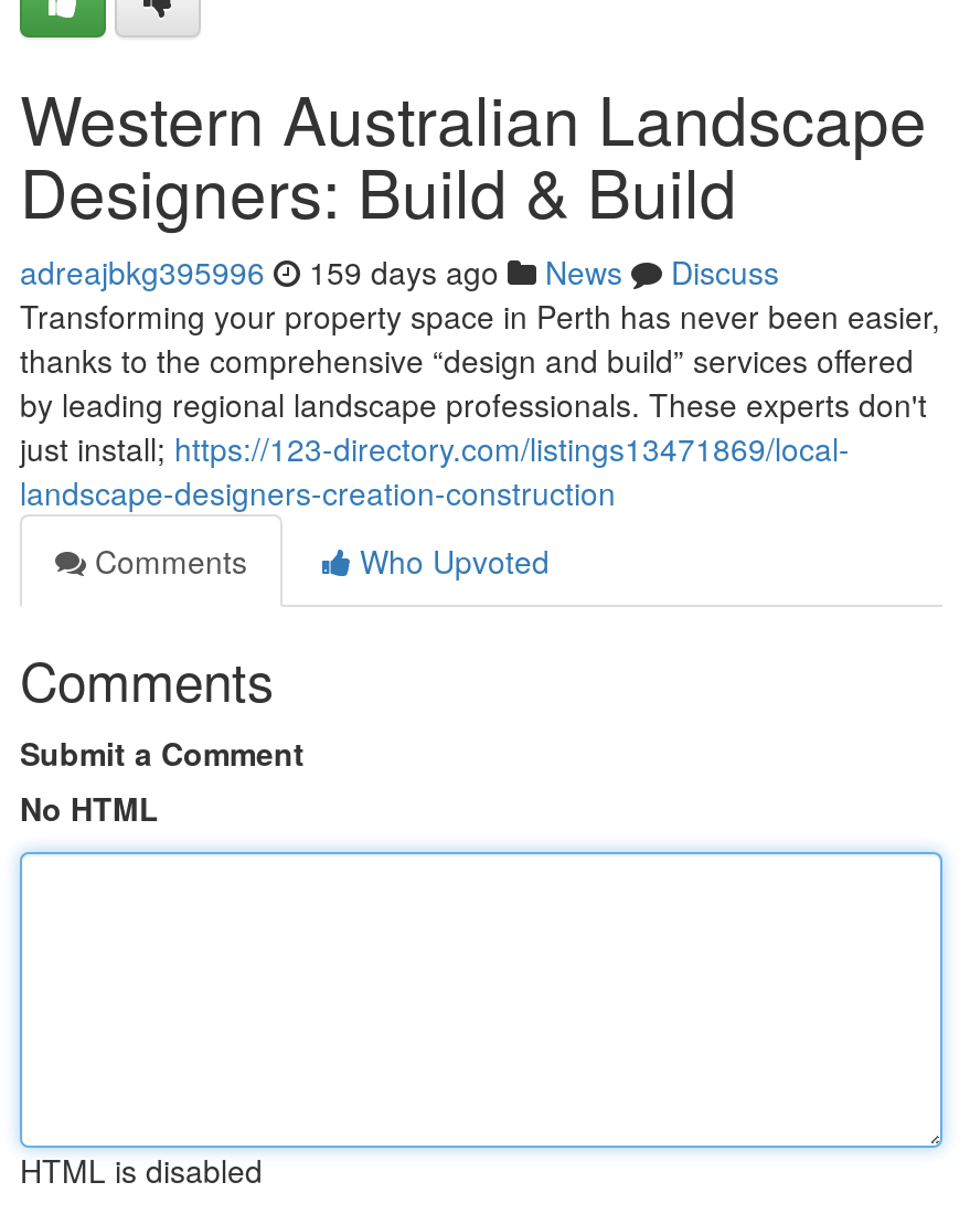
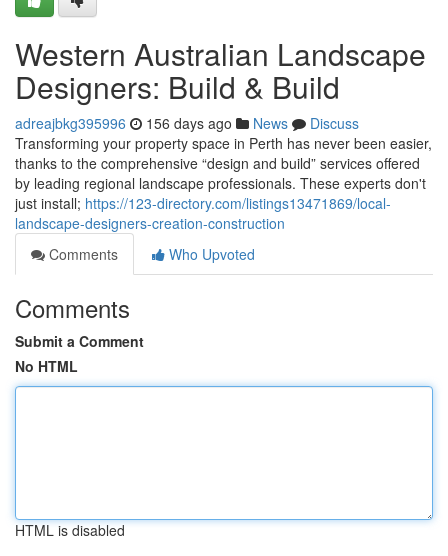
- adreajbkg395996 159 days ago News Discuss
+ adreajbkg395996 156 days ago News Discuss
